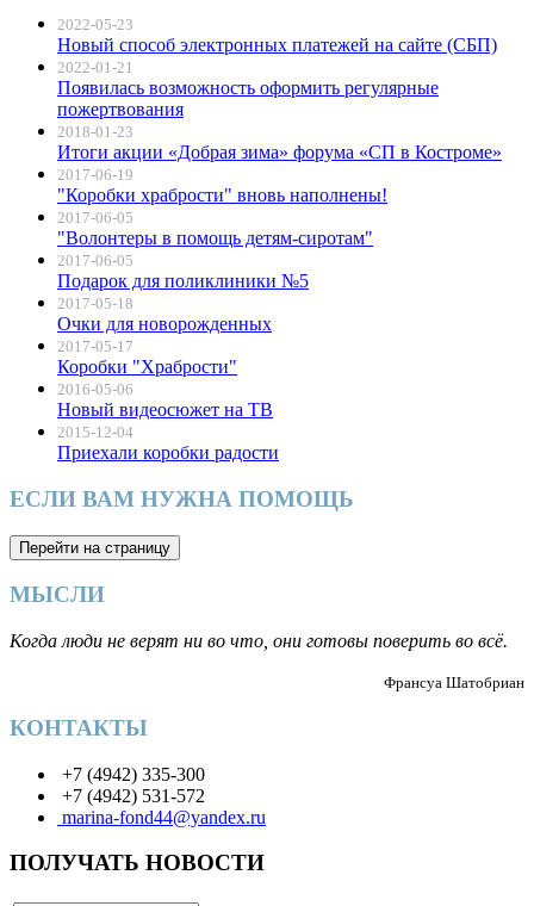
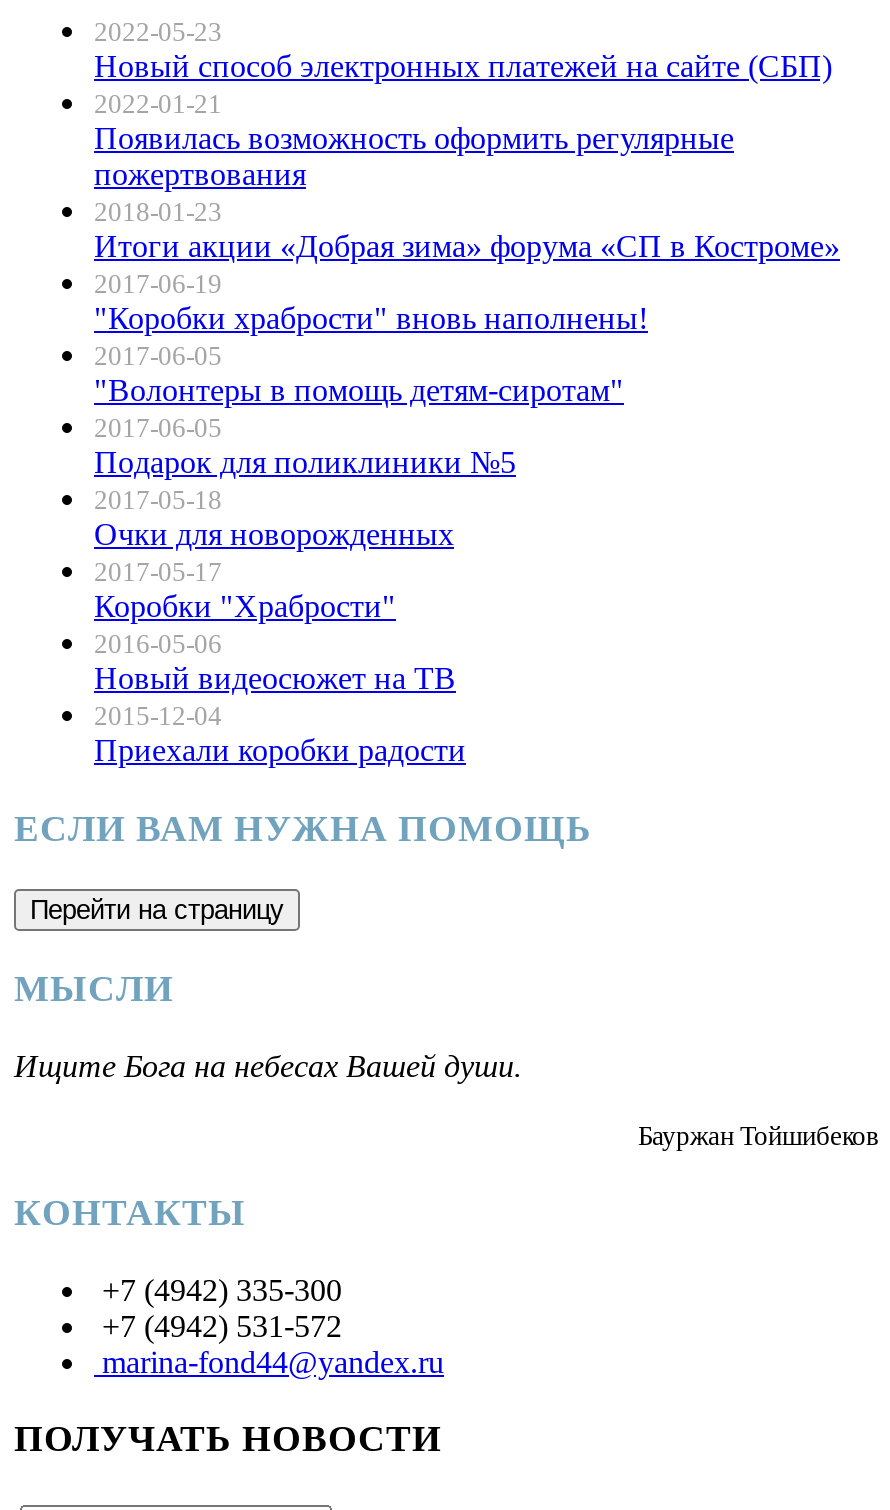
- Когда люди не верят ни во что, они готовы поверить во всё.
+ Ищите Бога на небесах Вашей души.

- Франсуа Шатобриан
+ Бауржан Тойшибеков
